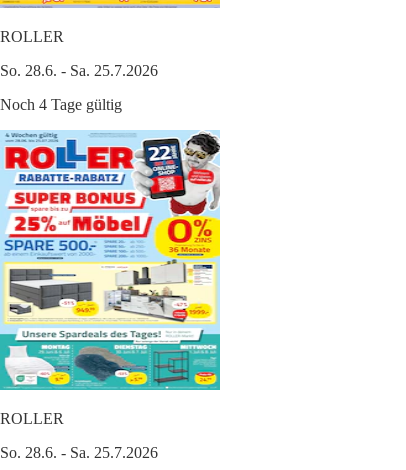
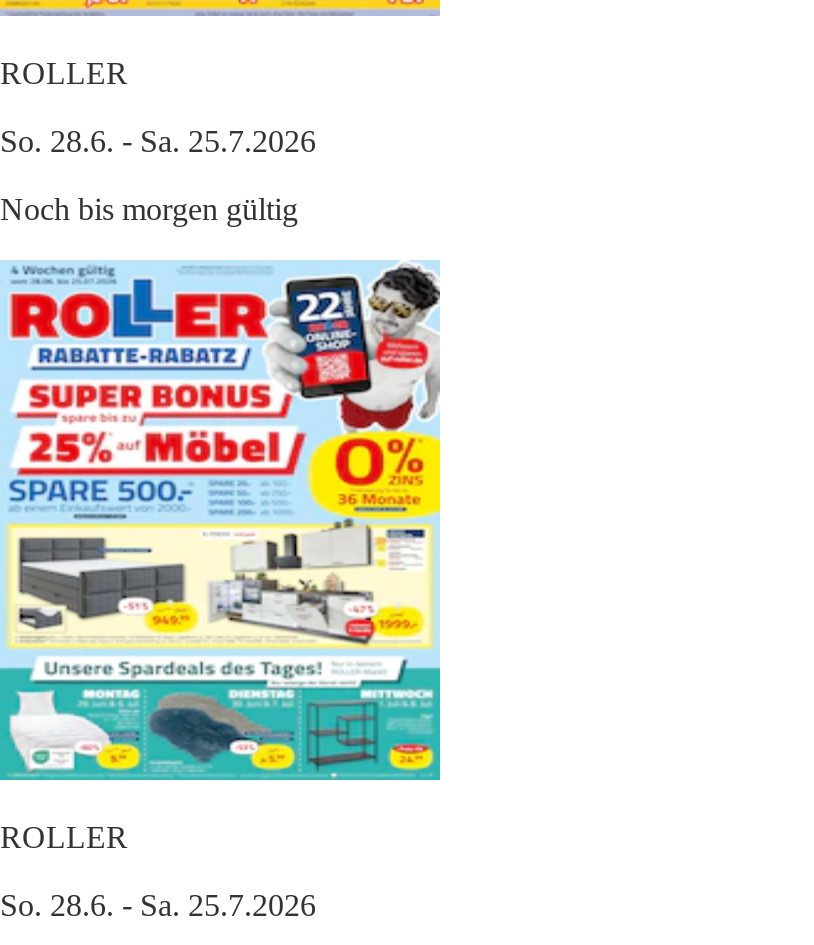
- Noch 4 Tage gültig
+ Noch bis morgen gültig
